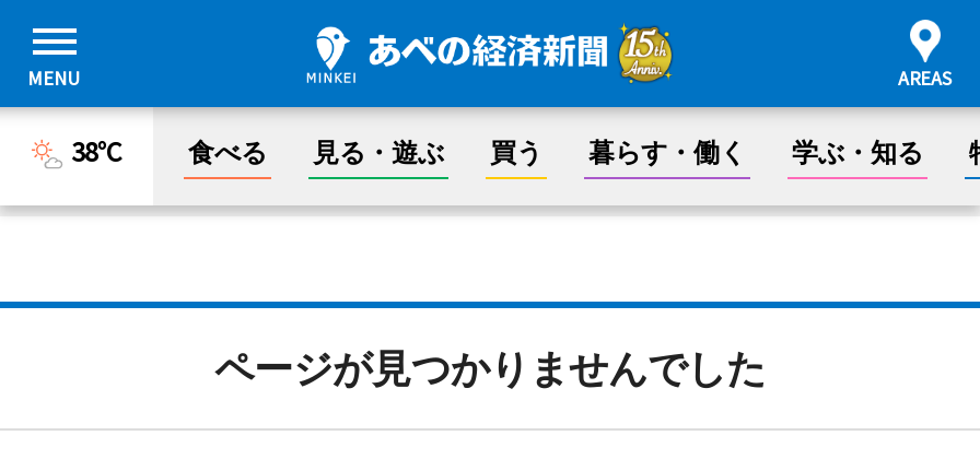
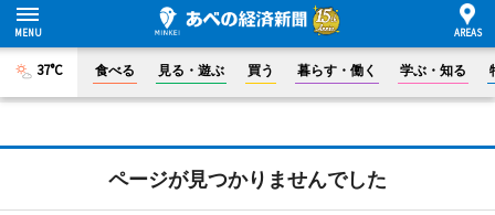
- 38°C
+ 37°C
